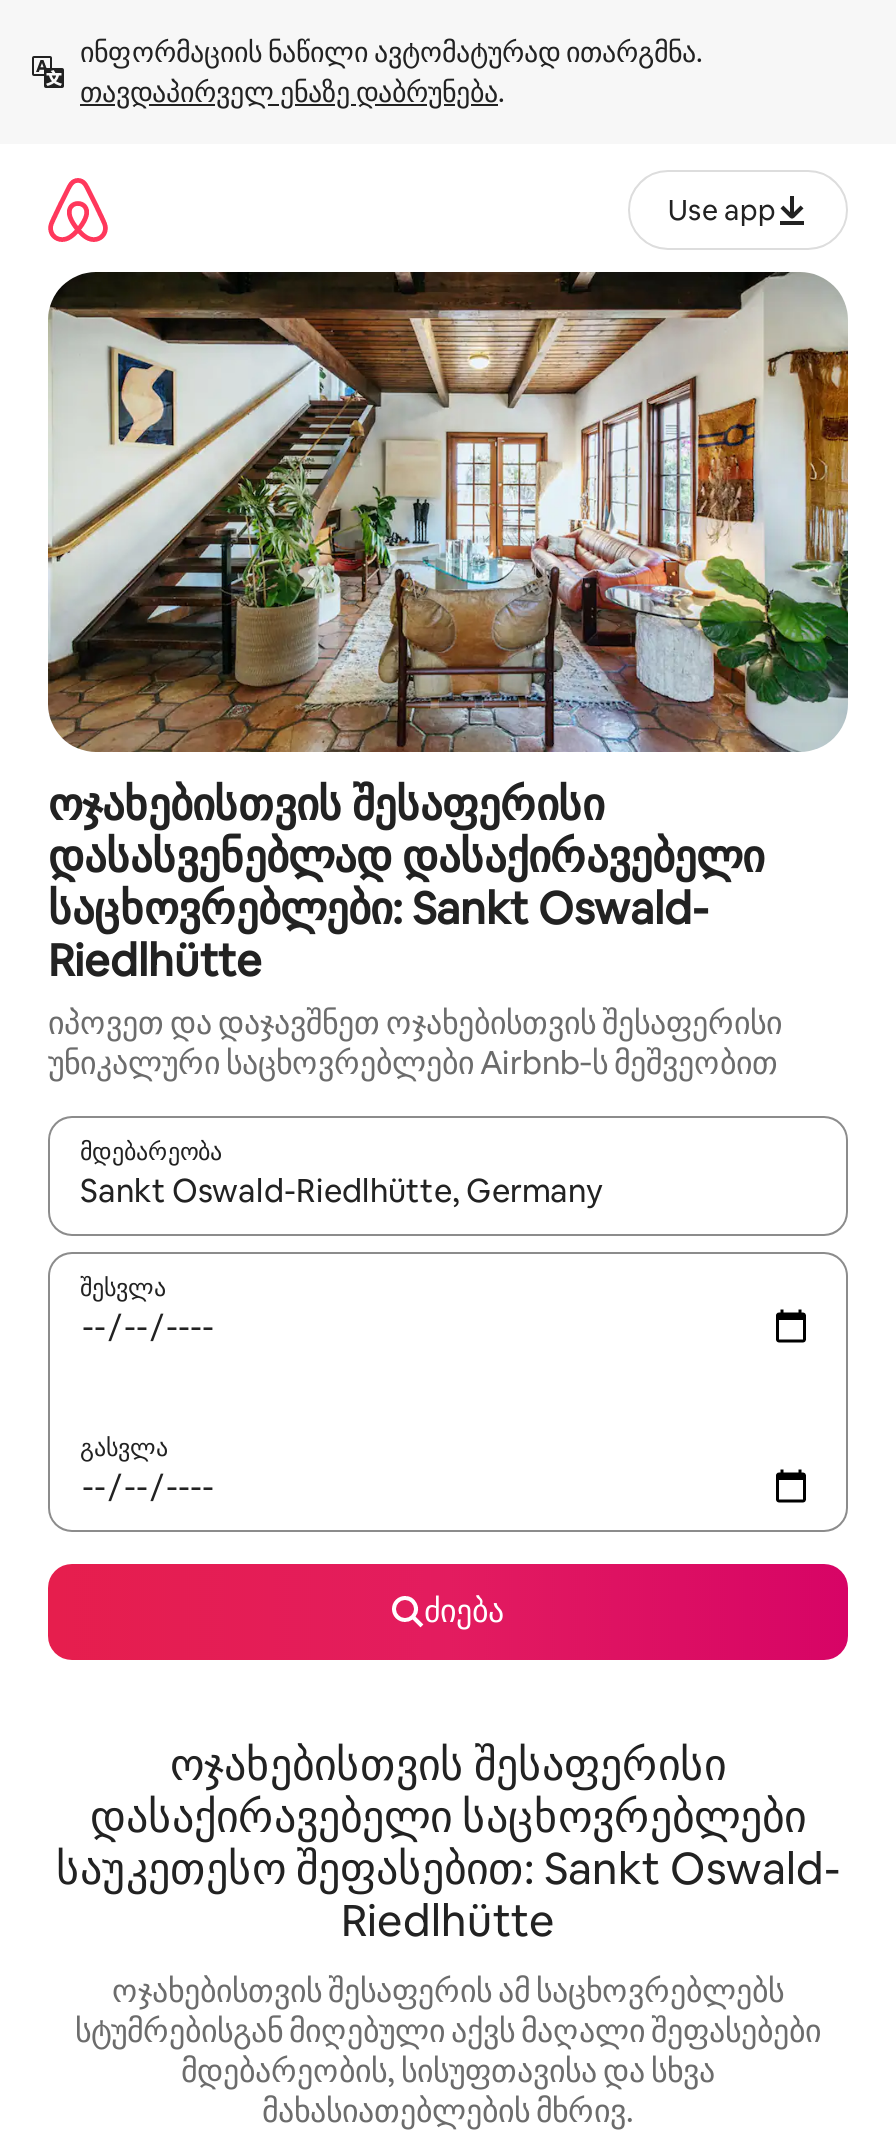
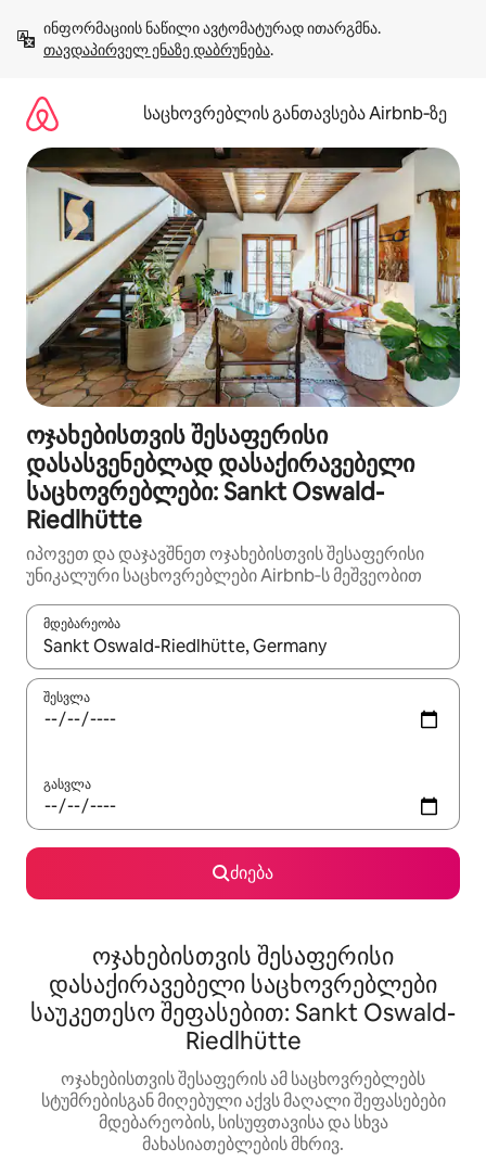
- Use app
+ საცხოვრებლის განთავსება Airbnb‑ზე
